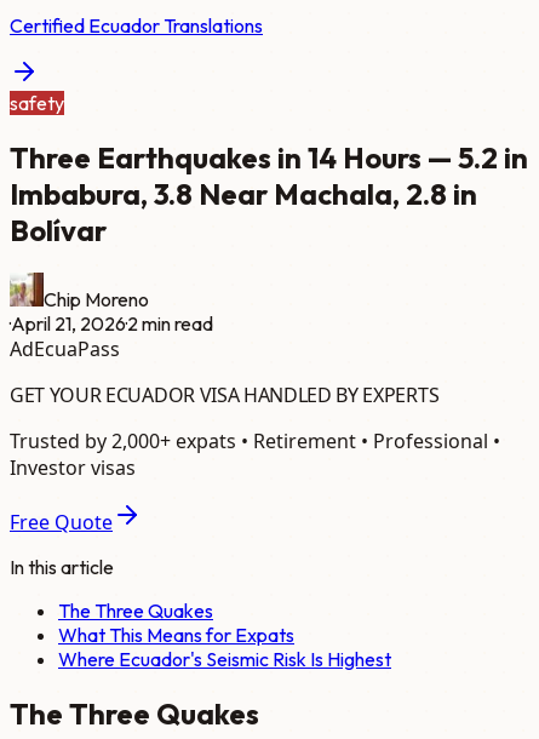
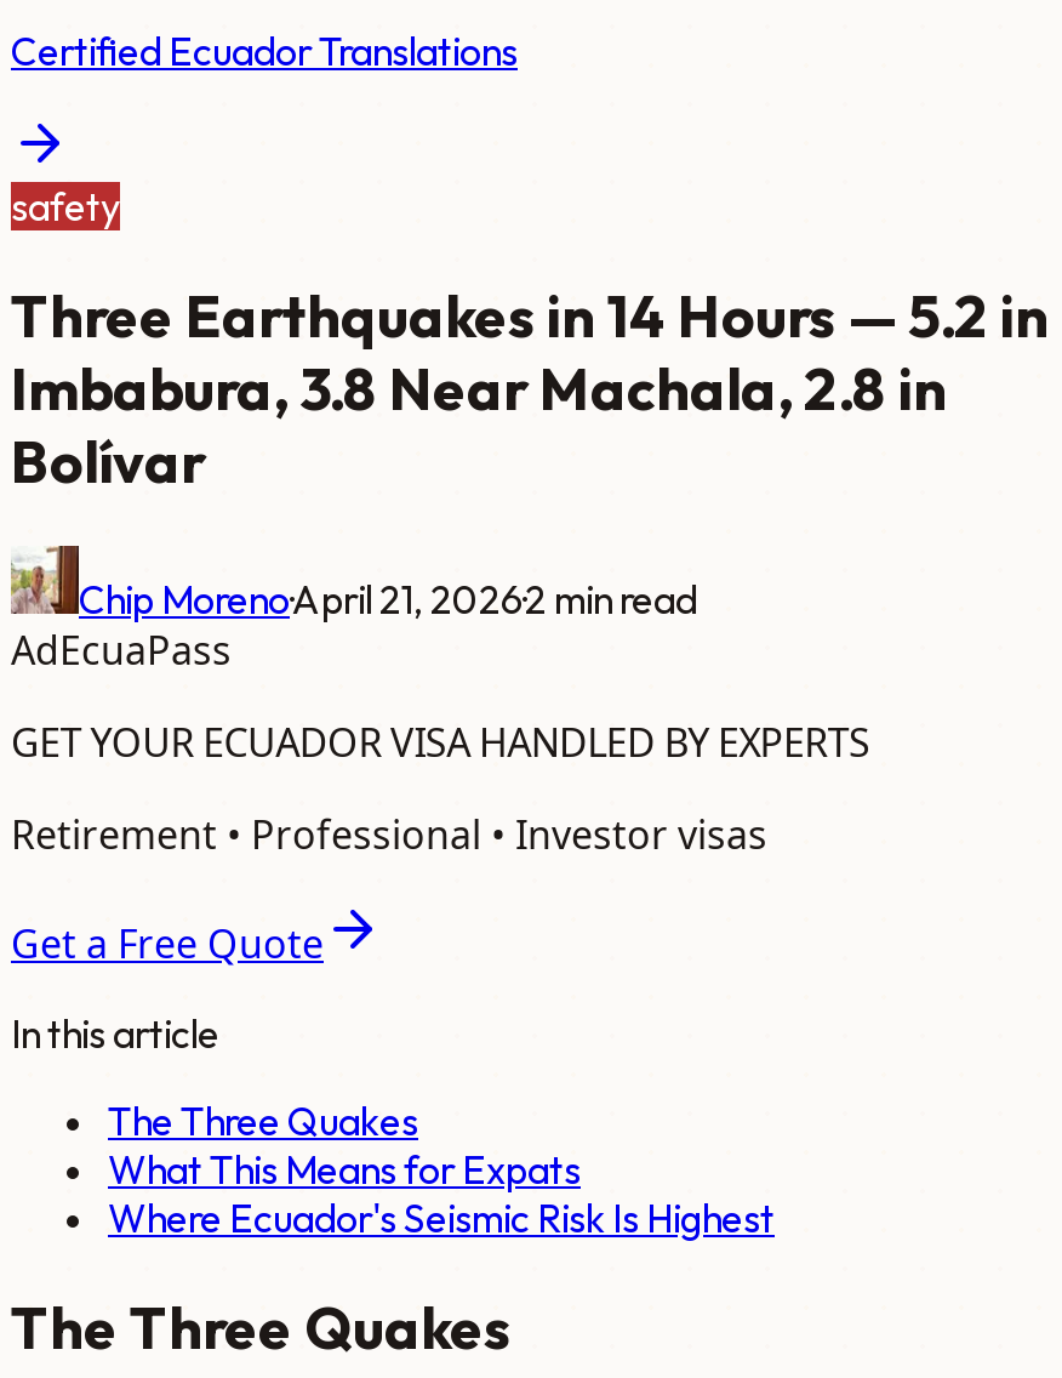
- Trusted by 2,000+ expats • Retirement • Professional •
- Investor visas
+ Retirement • Professional • Investor visas

- Free Quote
+ Get a Free Quote
